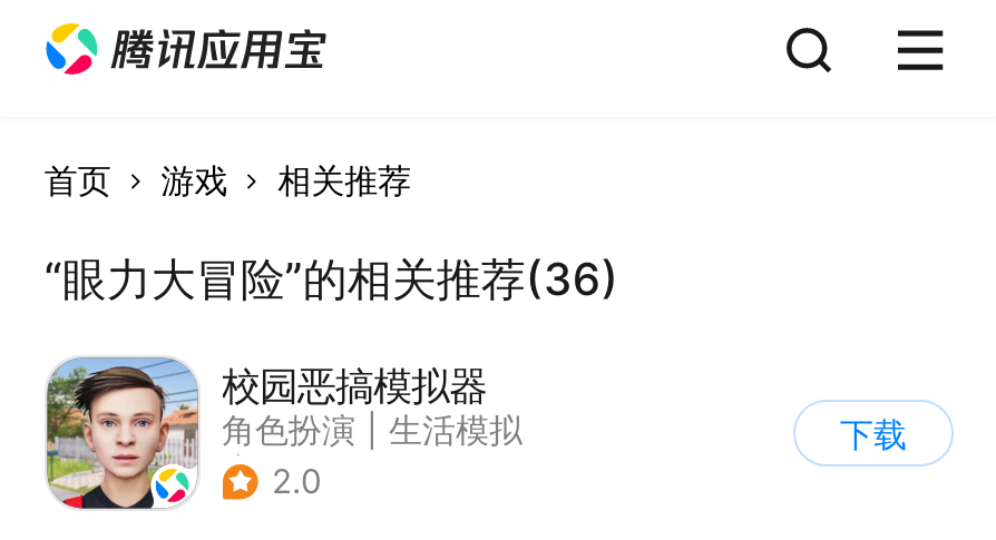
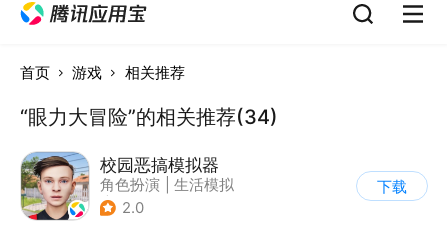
- “眼力大冒险”的相关推荐(36)
+ “眼力大冒险”的相关推荐(34)
